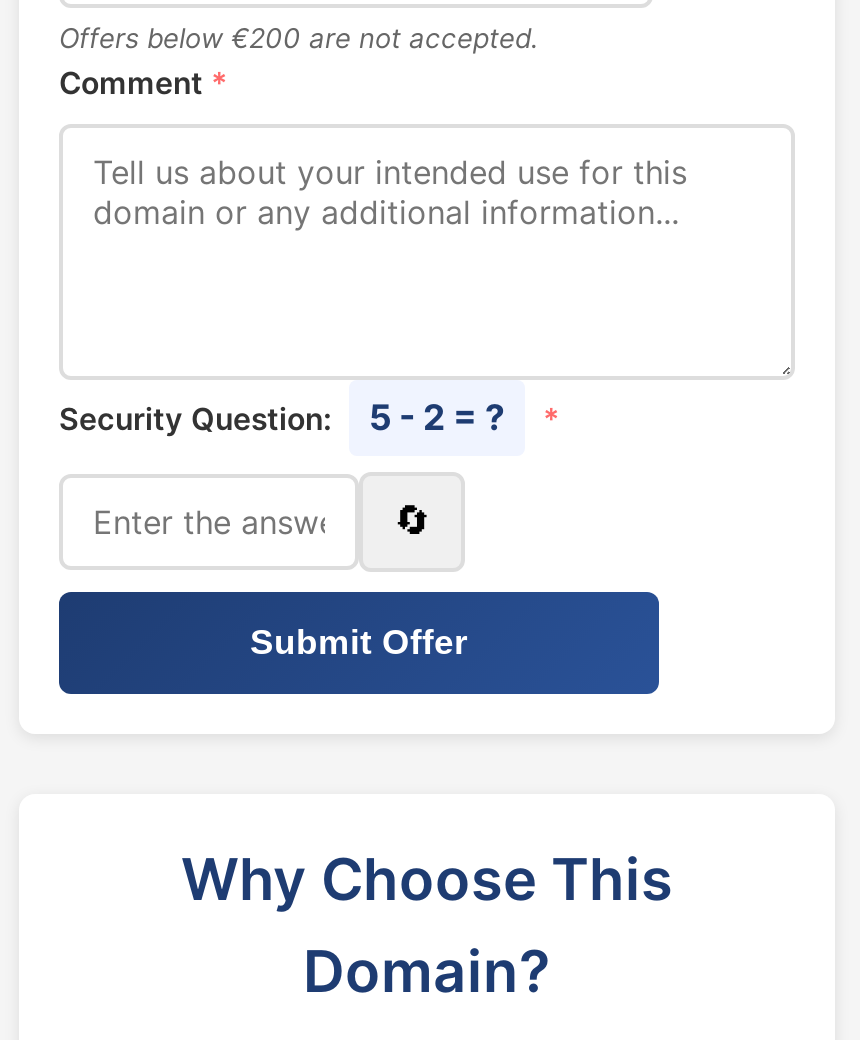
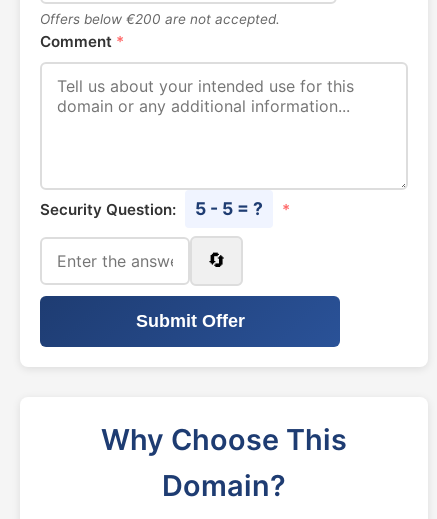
- 5 - 2 = ?
+ 5 - 5 = ?
